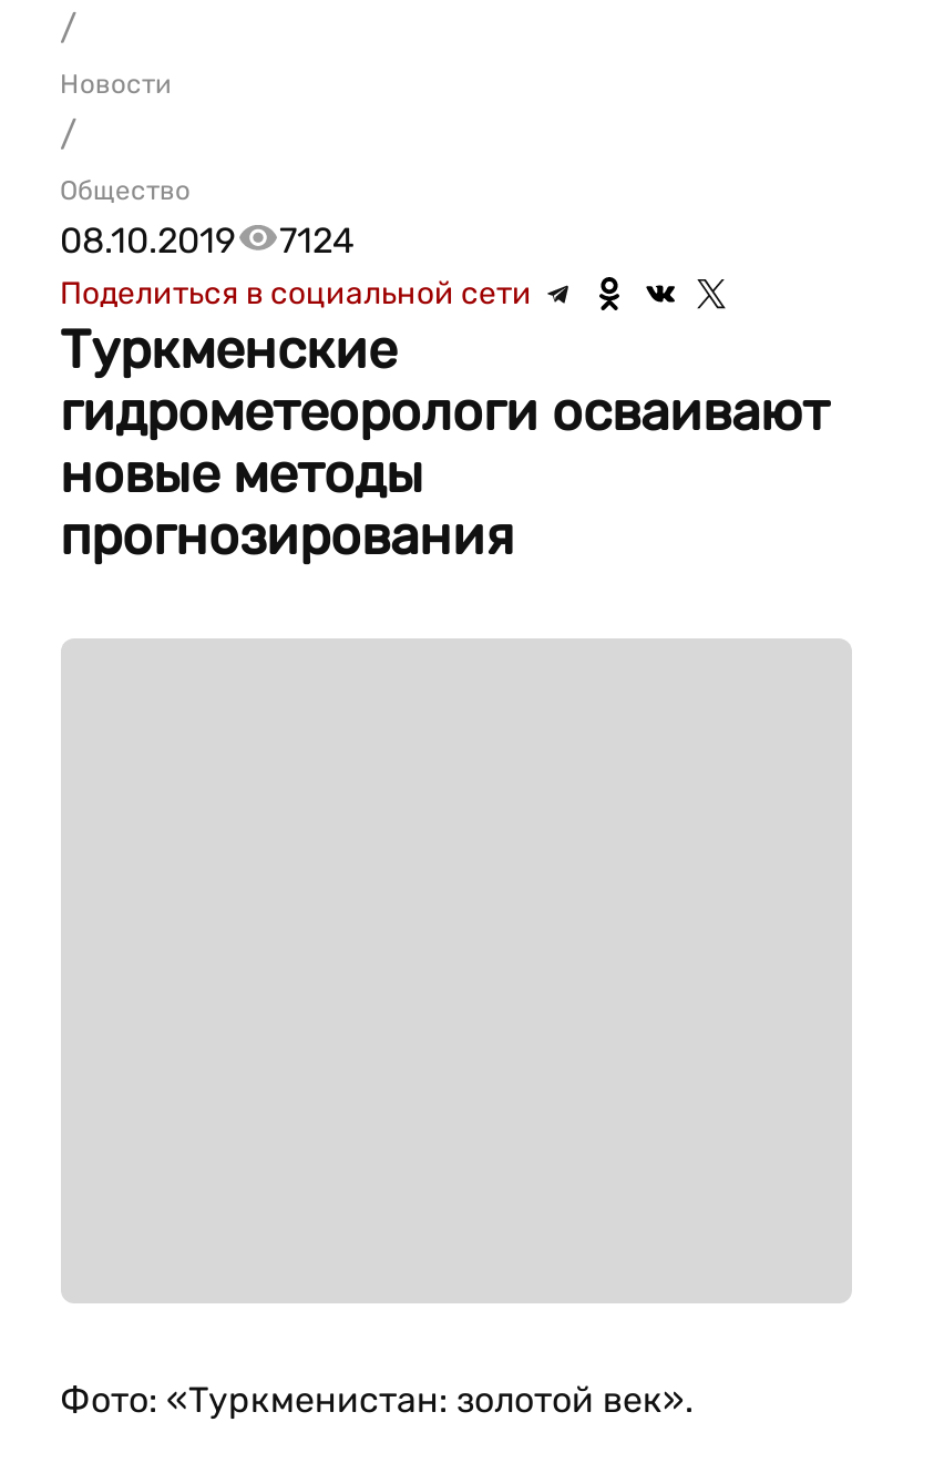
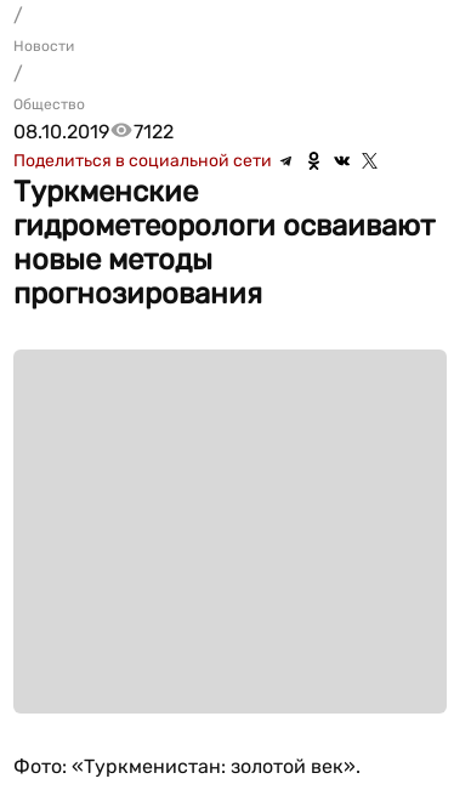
- 08.10.2019 7124
+ 08.10.2019 7122
